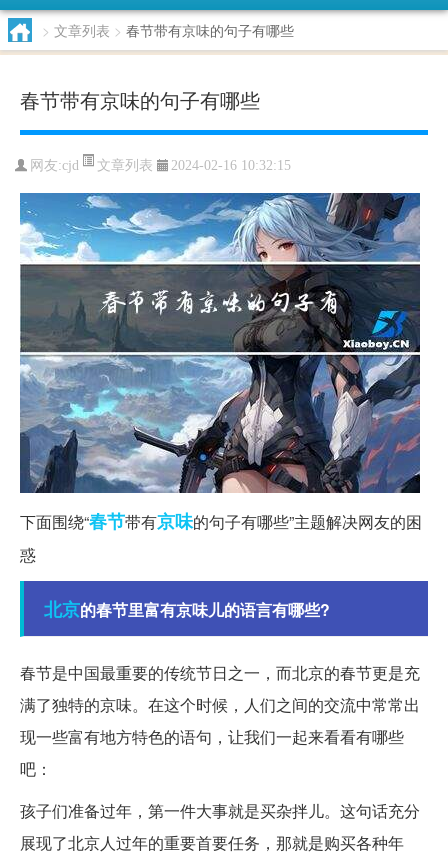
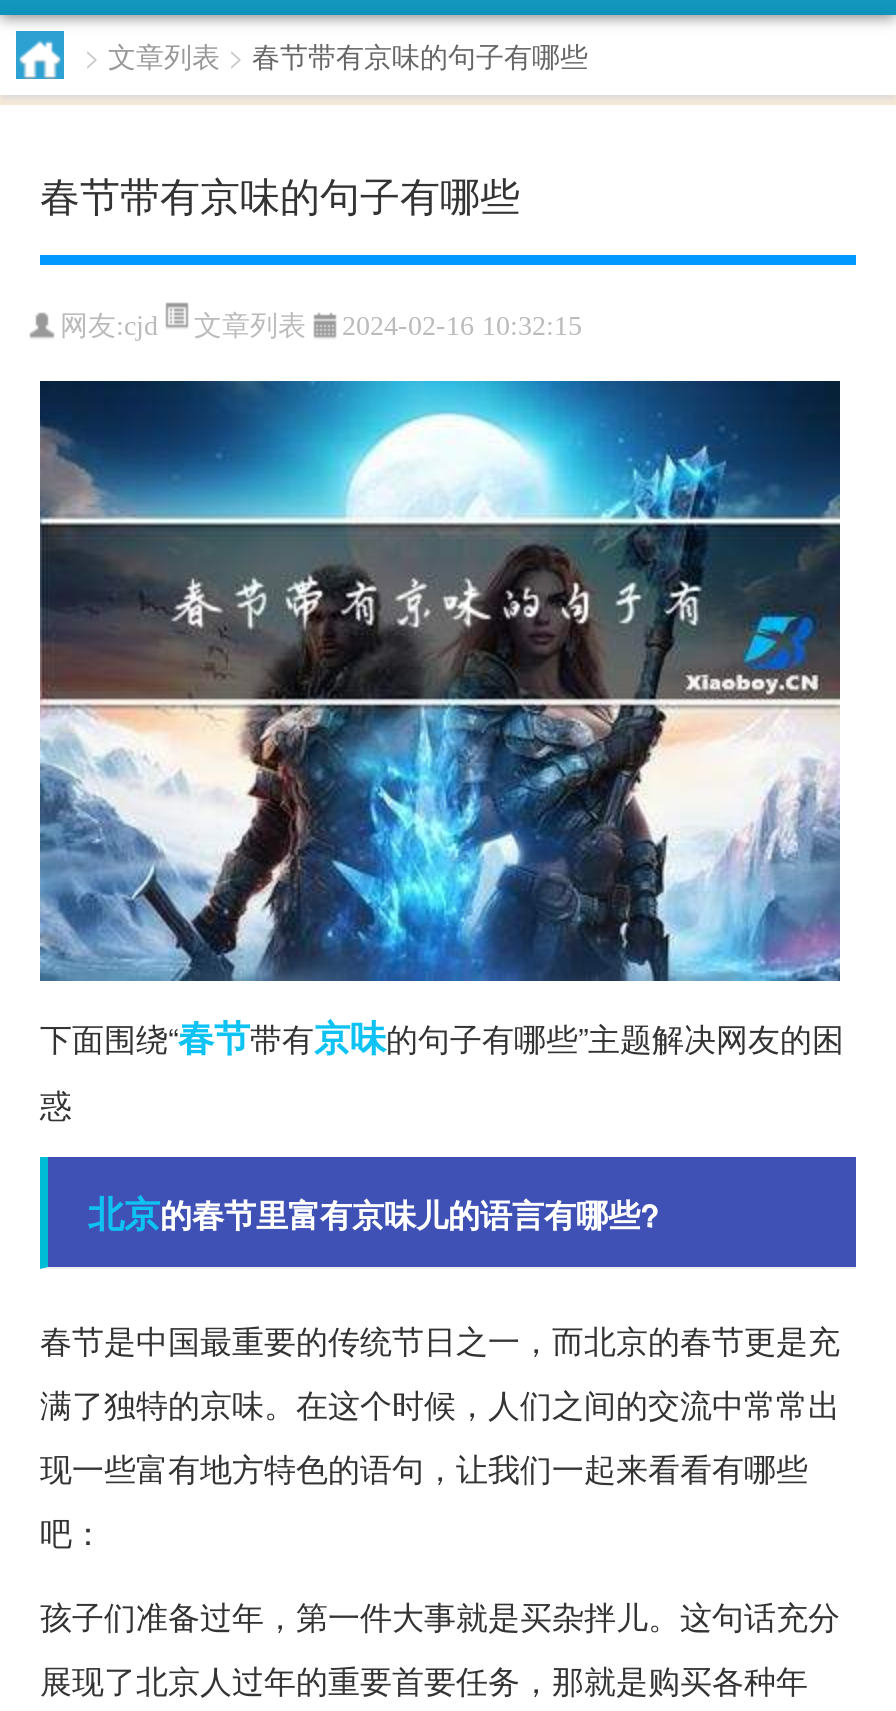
- [image]
+ [image]
